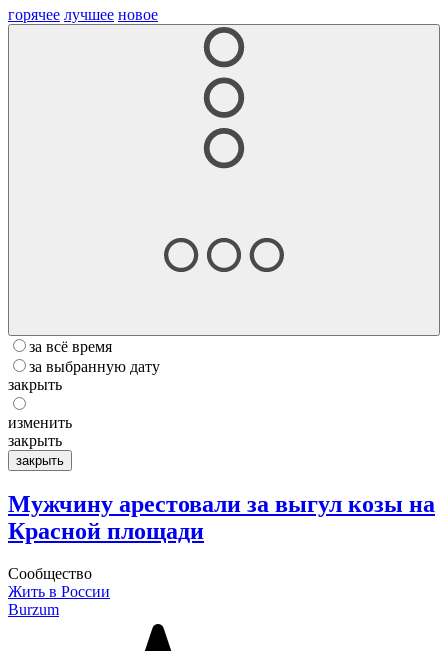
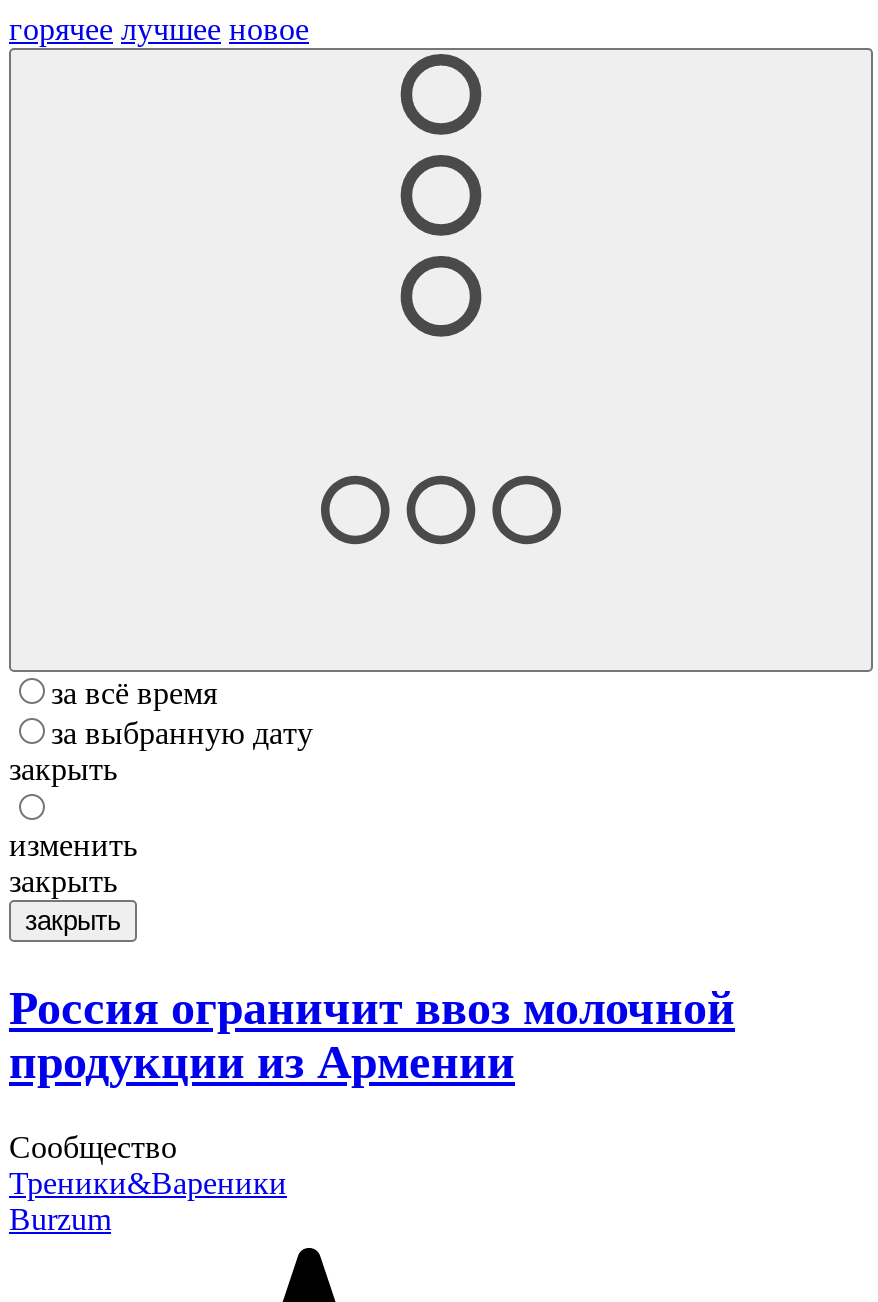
- Мужчину арестовали за выгул козы на
- Красной площади
+ Россия ограничит ввоз молочной
+ продукции из Армении

- Жить в России
+ Треники&Вареники
